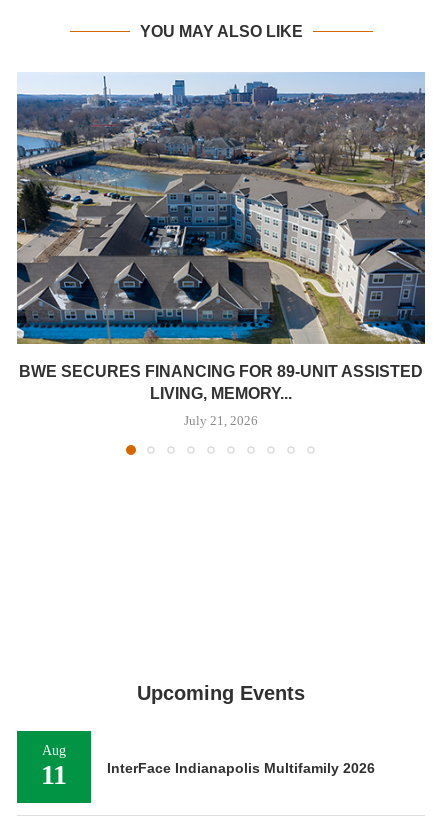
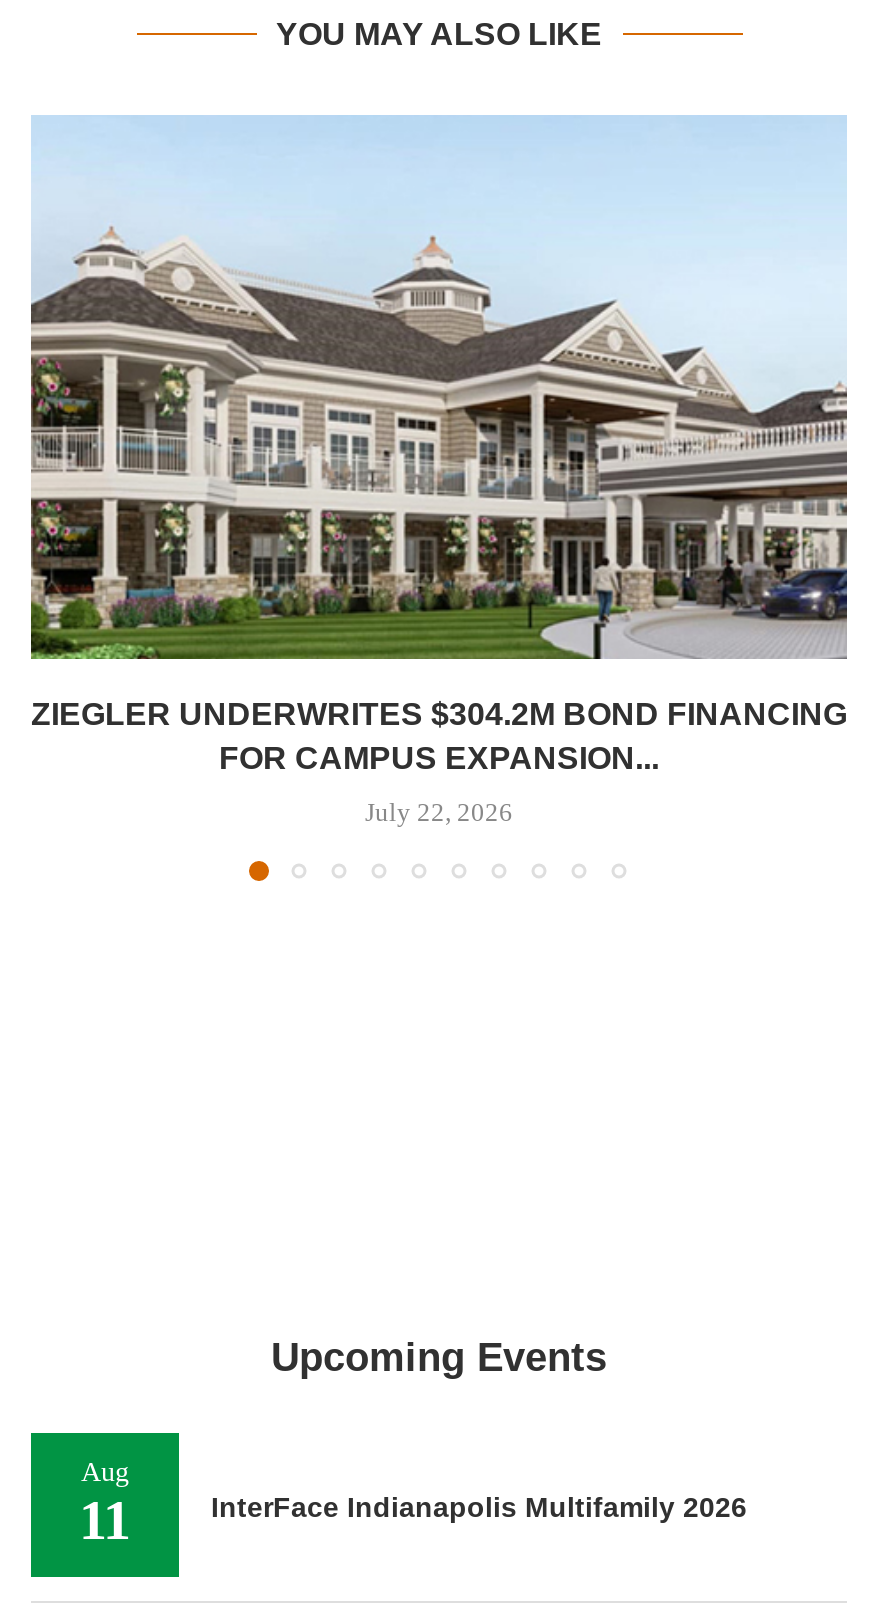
- [image]
- BWE SECURES FINANCING FOR 89-UNIT ASSISTED
- LIVING, MEMORY...
+ [image]
+ ZIEGLER UNDERWRITES $304.2M BOND FINANCING
+ FOR CAMPUS EXPANSION...

- July 21, 2026
+ July 22, 2026
